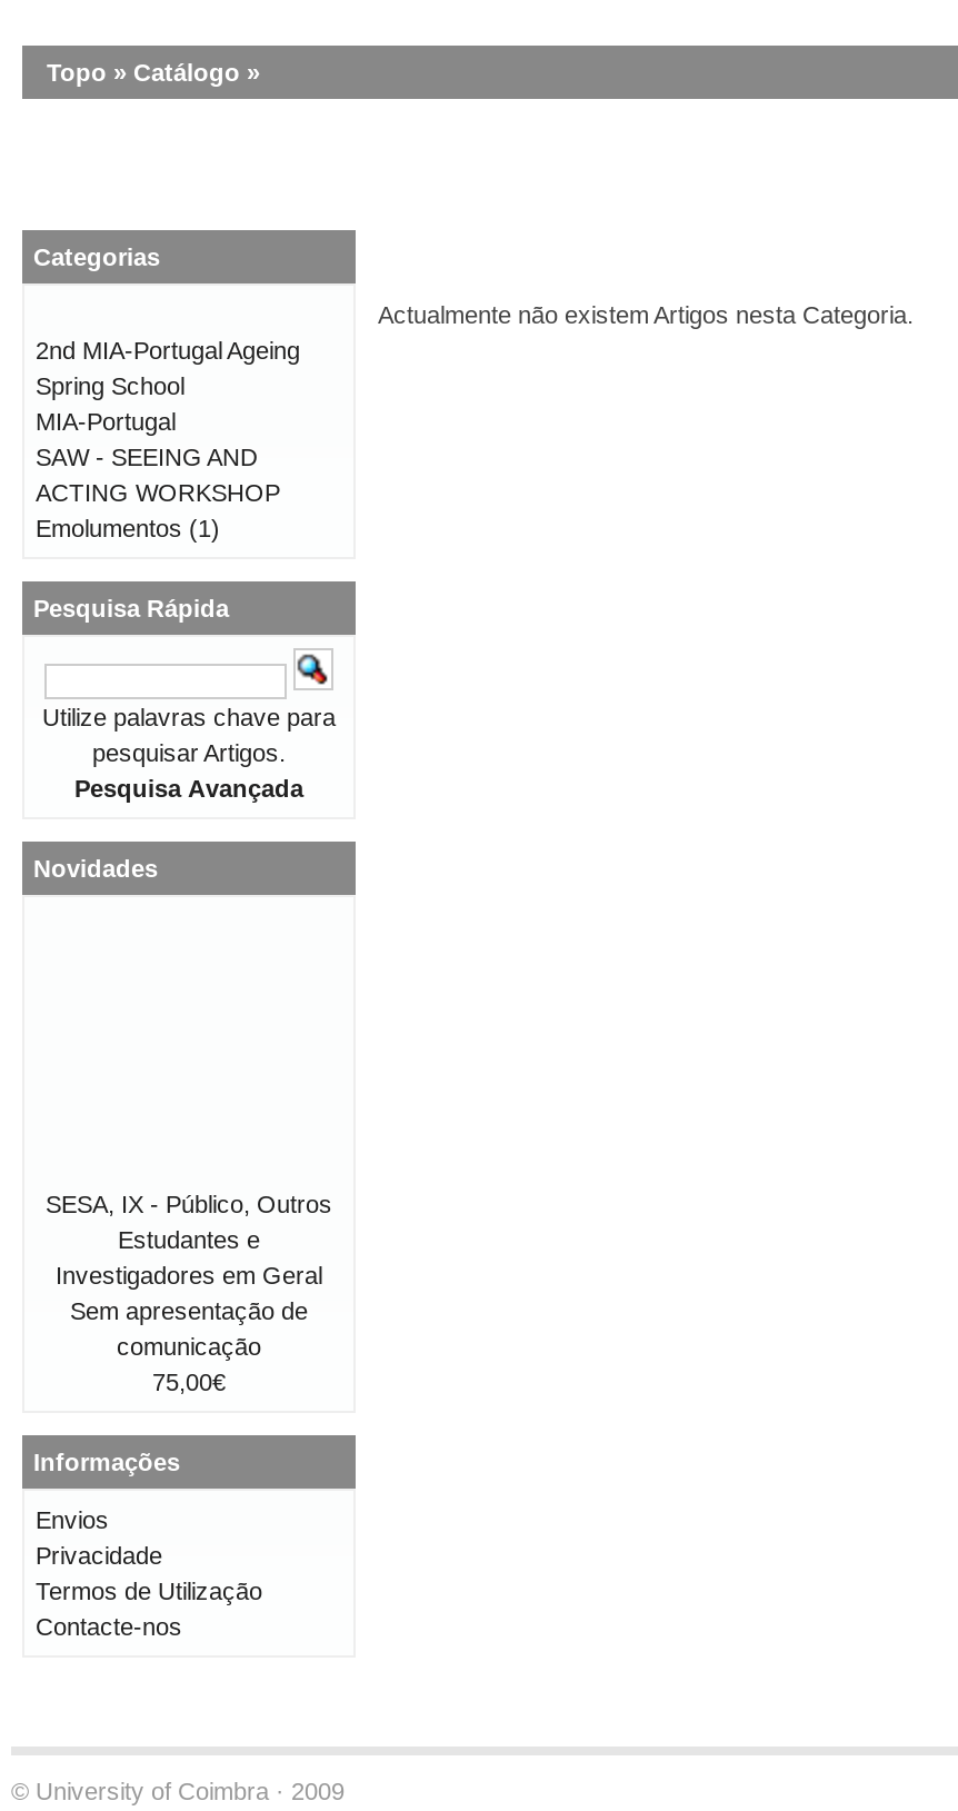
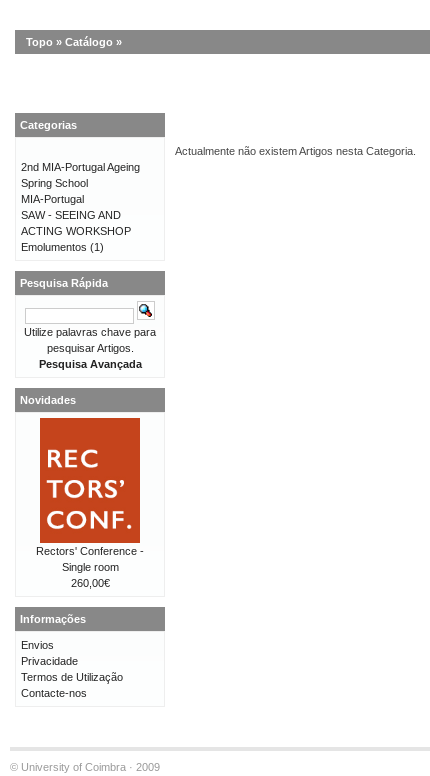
+ [image]

- SESA, IX - Público, Outros
- Estudantes e
- Investigadores em Geral
- Sem apresentação de
- comunicação
- 75,00€
+ Rectors' Conference -
+ Single room
+ 260,00€
